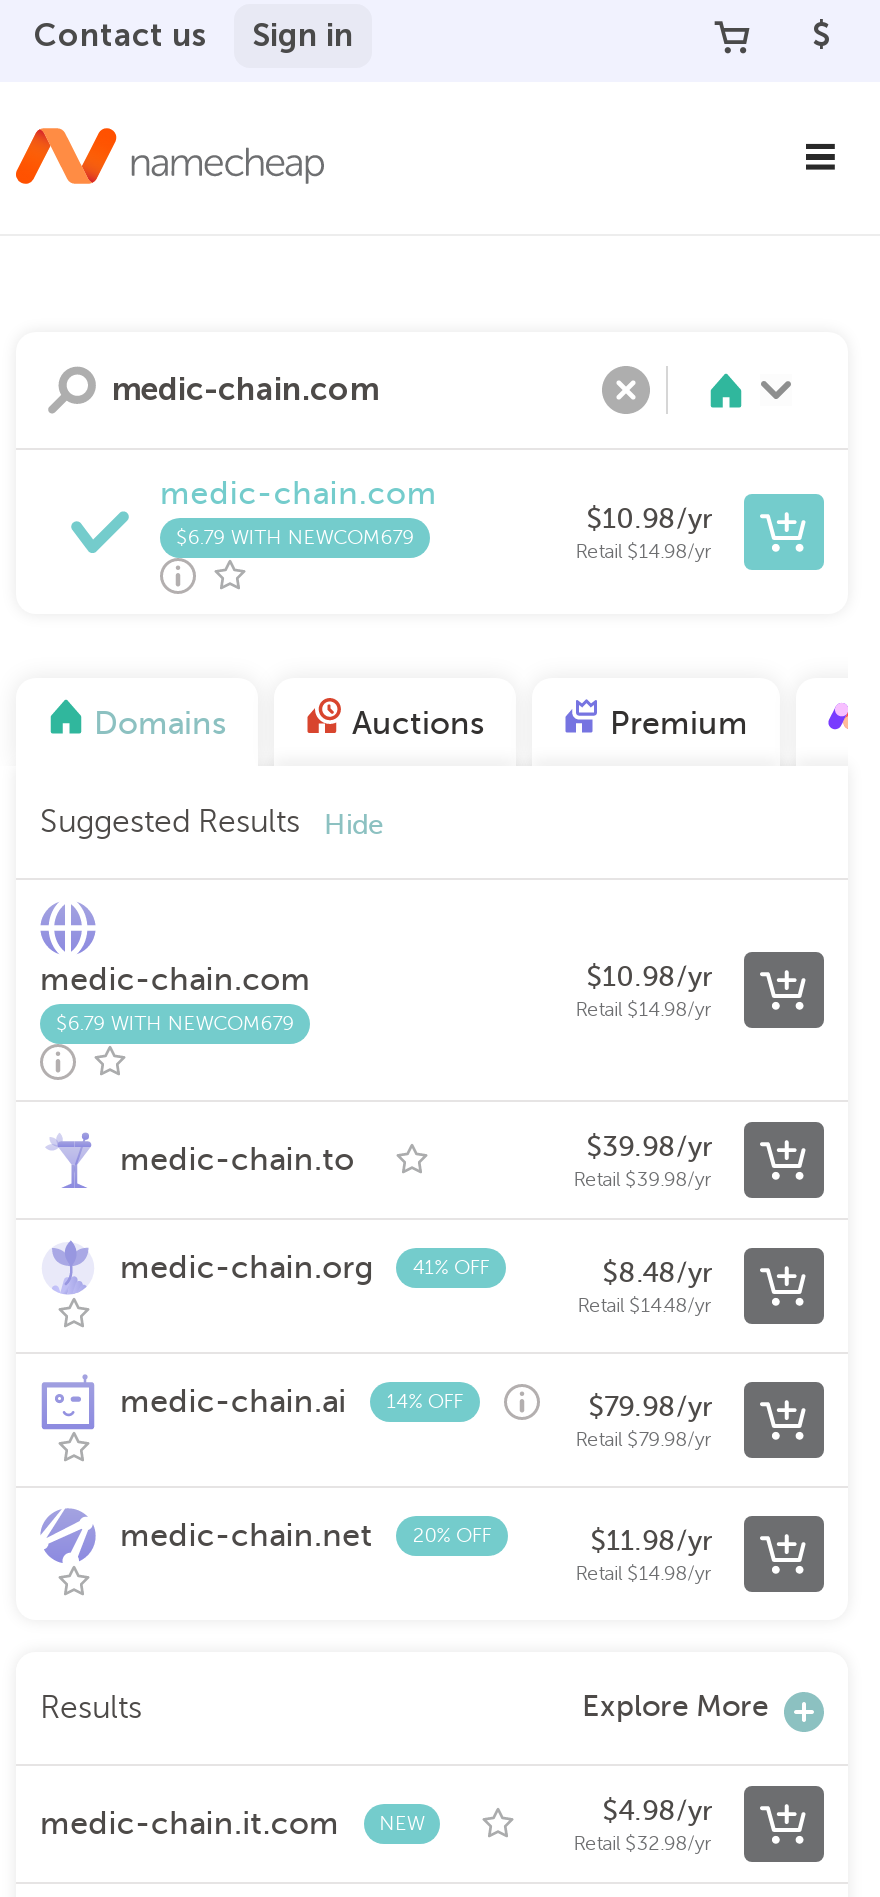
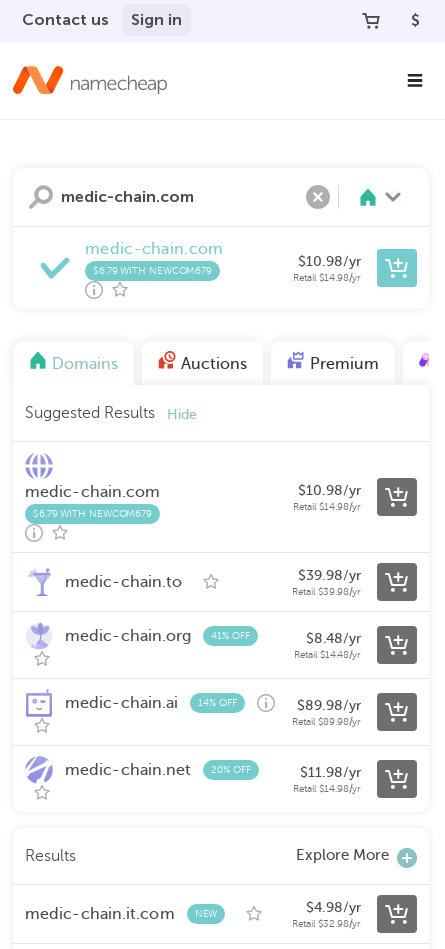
- $79.98/yr
+ $89.98/yr

- Retail $79.98/yr
+ Retail $89.98/yr
